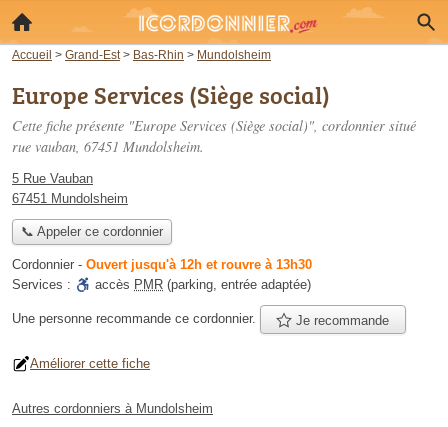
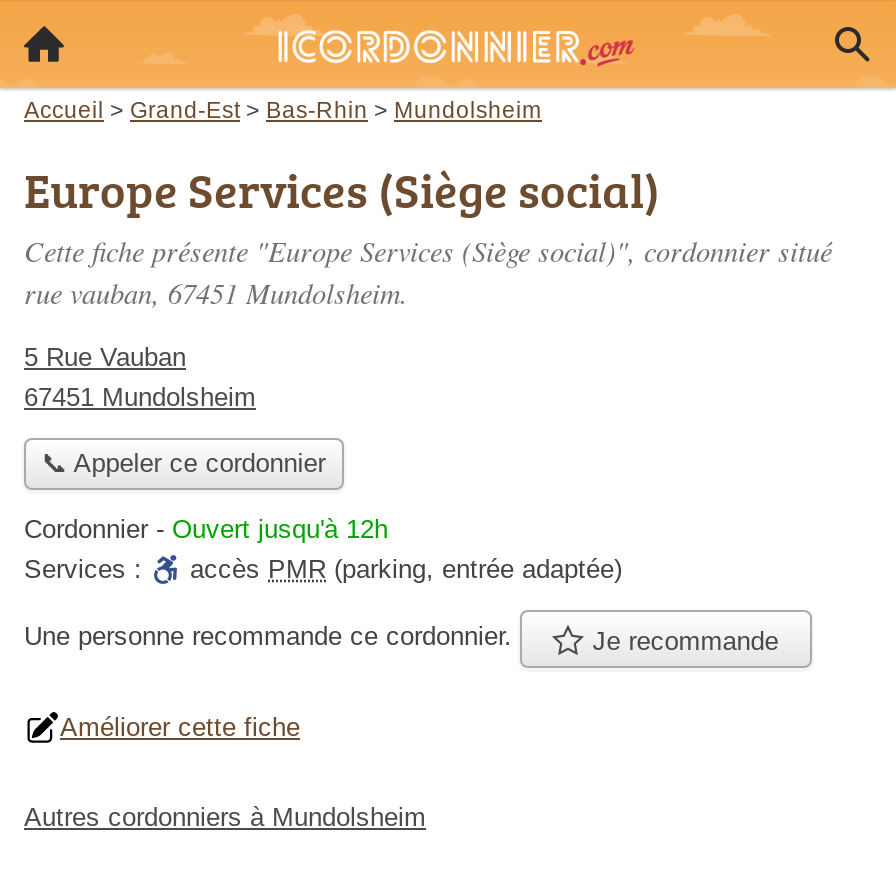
- Cordonnier - Ouvert jusqu'à 12h et rouvre à 13h30
+ Cordonnier - Ouvert jusqu'à 12h
